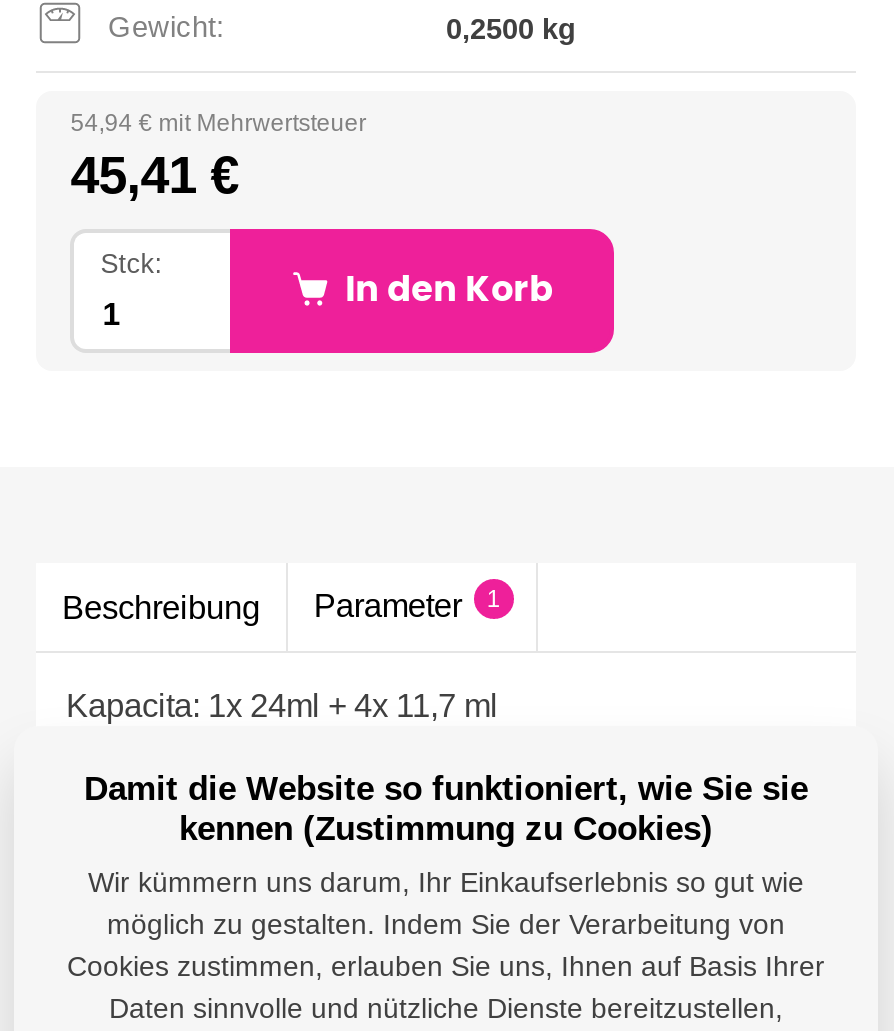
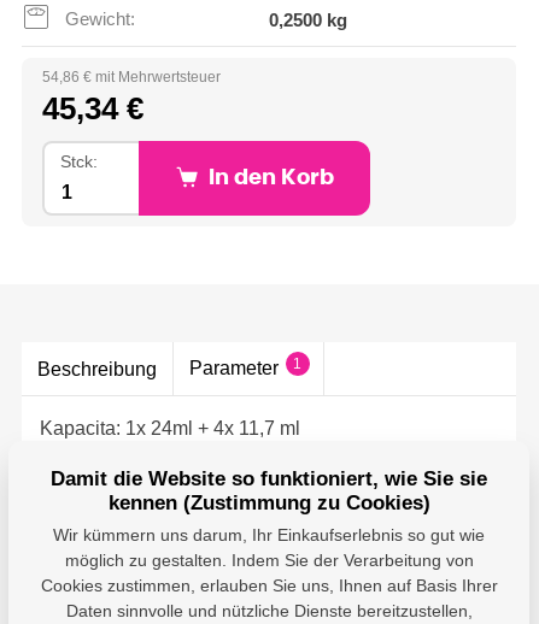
- 54,94 € mit Mehrwertsteuer
+ 54,86 € mit Mehrwertsteuer

- 45,41 €
+ 45,34 €
